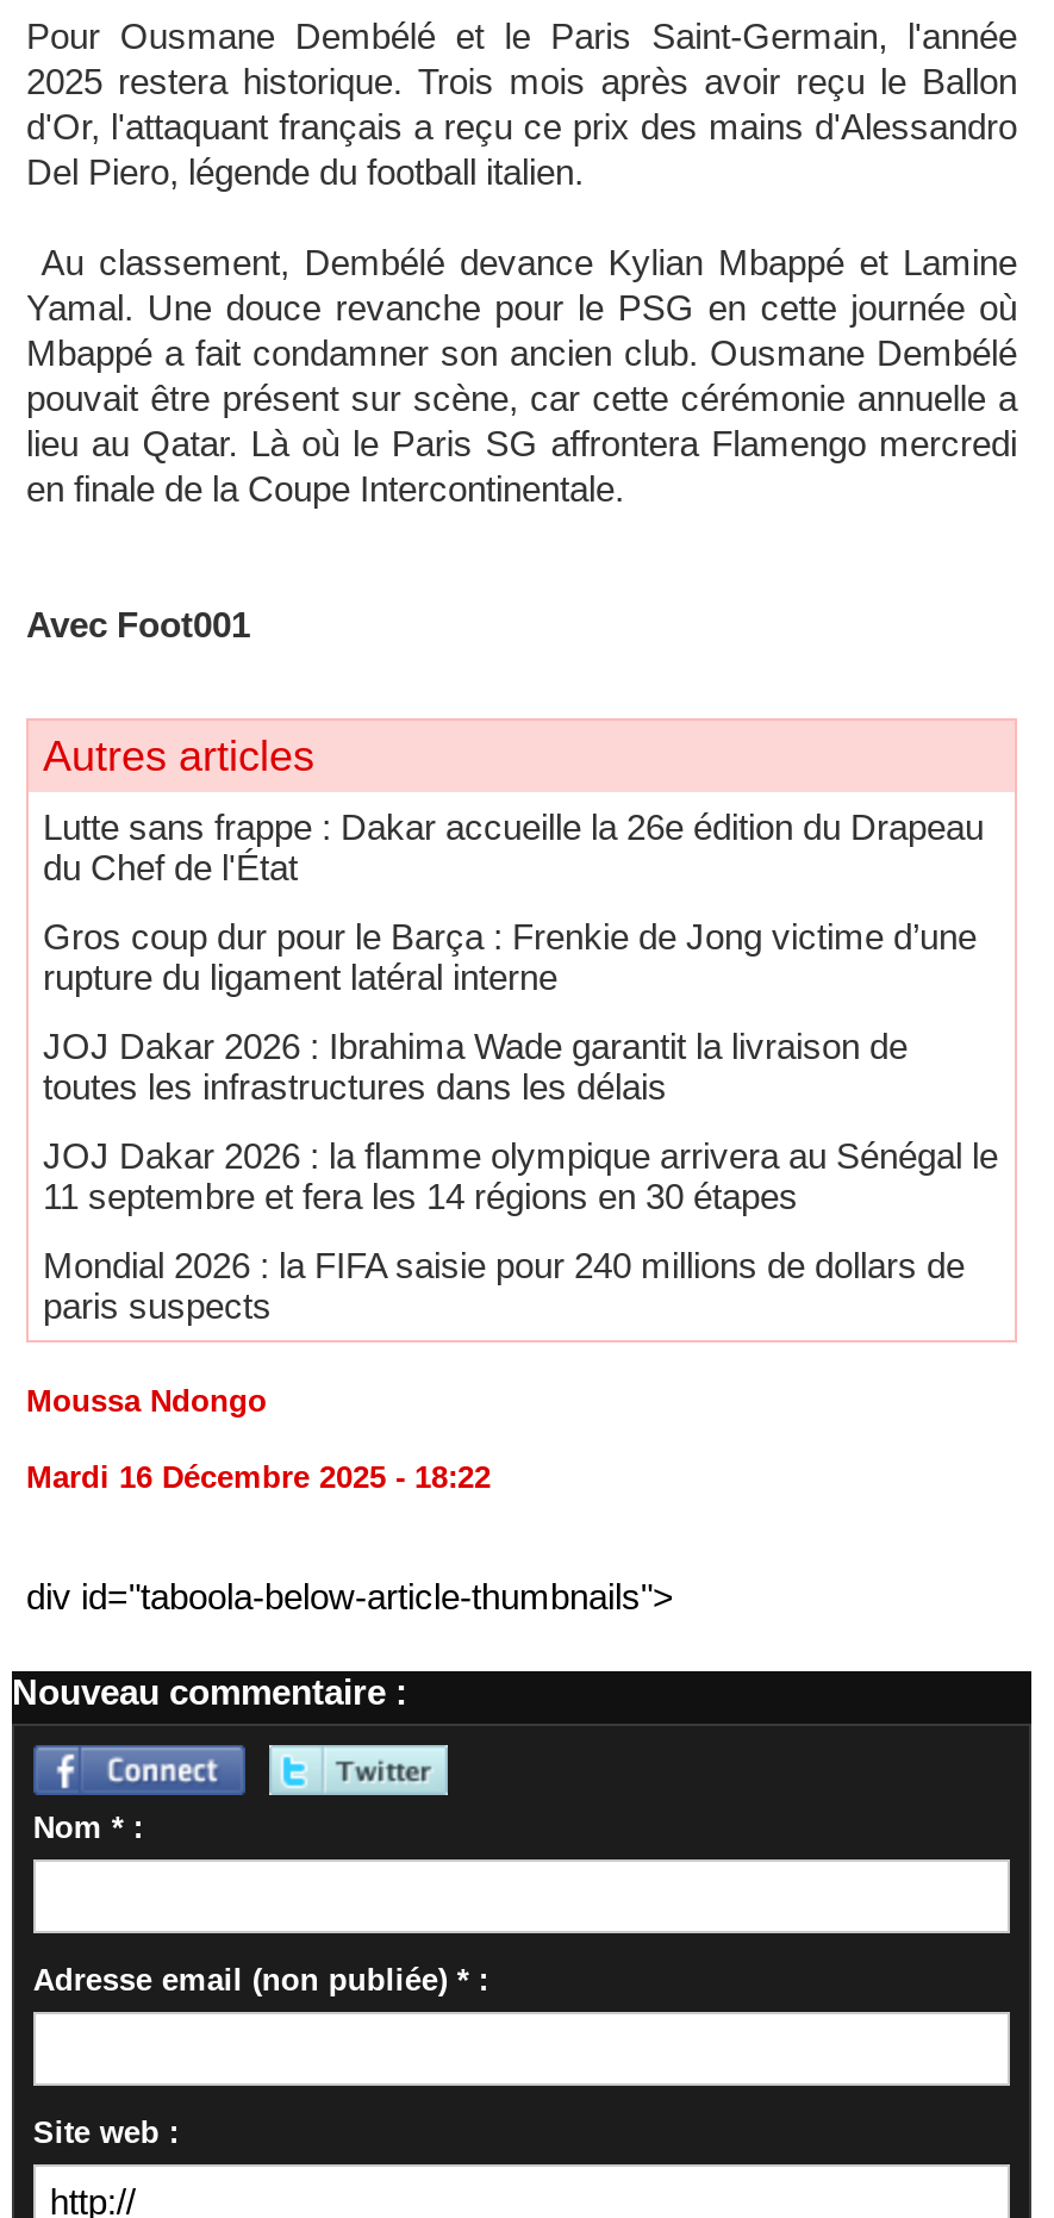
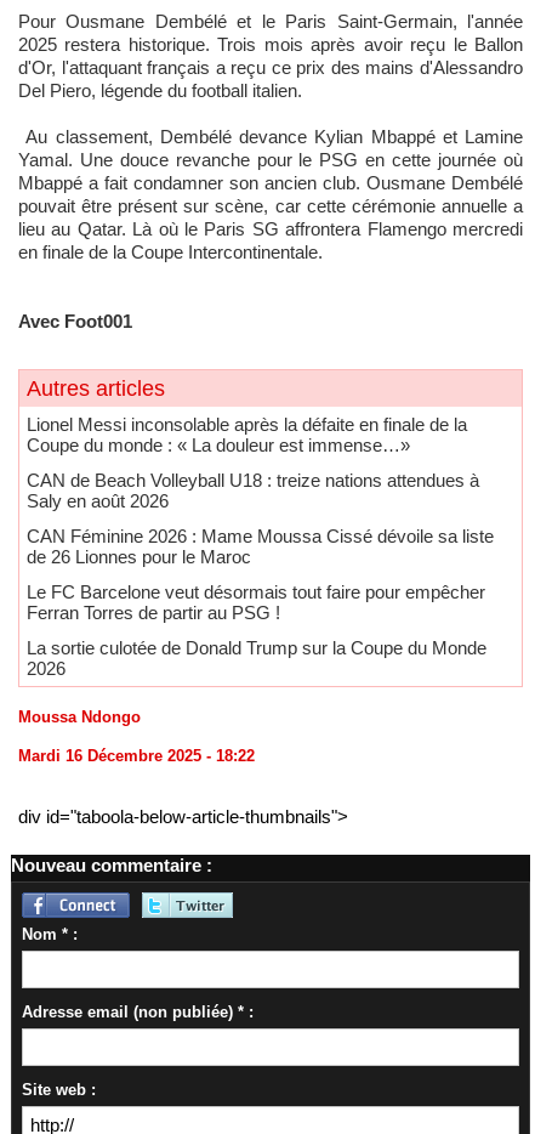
- Lutte sans frappe : Dakar accueille la 26e édition du Drapeau
- du Chef de l'État
+ Lionel Messi inconsolable après la défaite en finale de la
+ Coupe du monde : « La douleur est immense…»

- Gros coup dur pour le Barça : Frenkie de Jong victime d’une
- rupture du ligament latéral interne
+ CAN de Beach Volleyball U18 : treize nations attendues à
+ Saly en août 2026

- JOJ Dakar 2026 : Ibrahima Wade garantit la livraison de
- toutes les infrastructures dans les délais
+ CAN Féminine 2026 : Mame Moussa Cissé dévoile sa liste
+ de 26 Lionnes pour le Maroc

- JOJ Dakar 2026 : la flamme olympique arrivera au Sénégal le
- 11 septembre et fera les 14 régions en 30 étapes
+ Le FC Barcelone veut désormais tout faire pour empêcher
+ Ferran Torres de partir au PSG !

- Mondial 2026 : la FIFA saisie pour 240 millions de dollars de
- paris suspects
+ La sortie culotée de Donald Trump sur la Coupe du Monde
+ 2026
